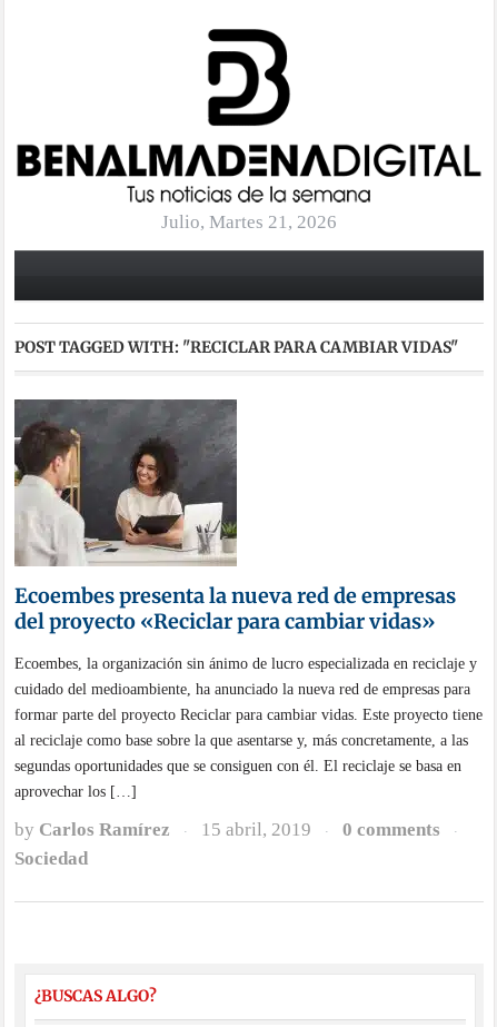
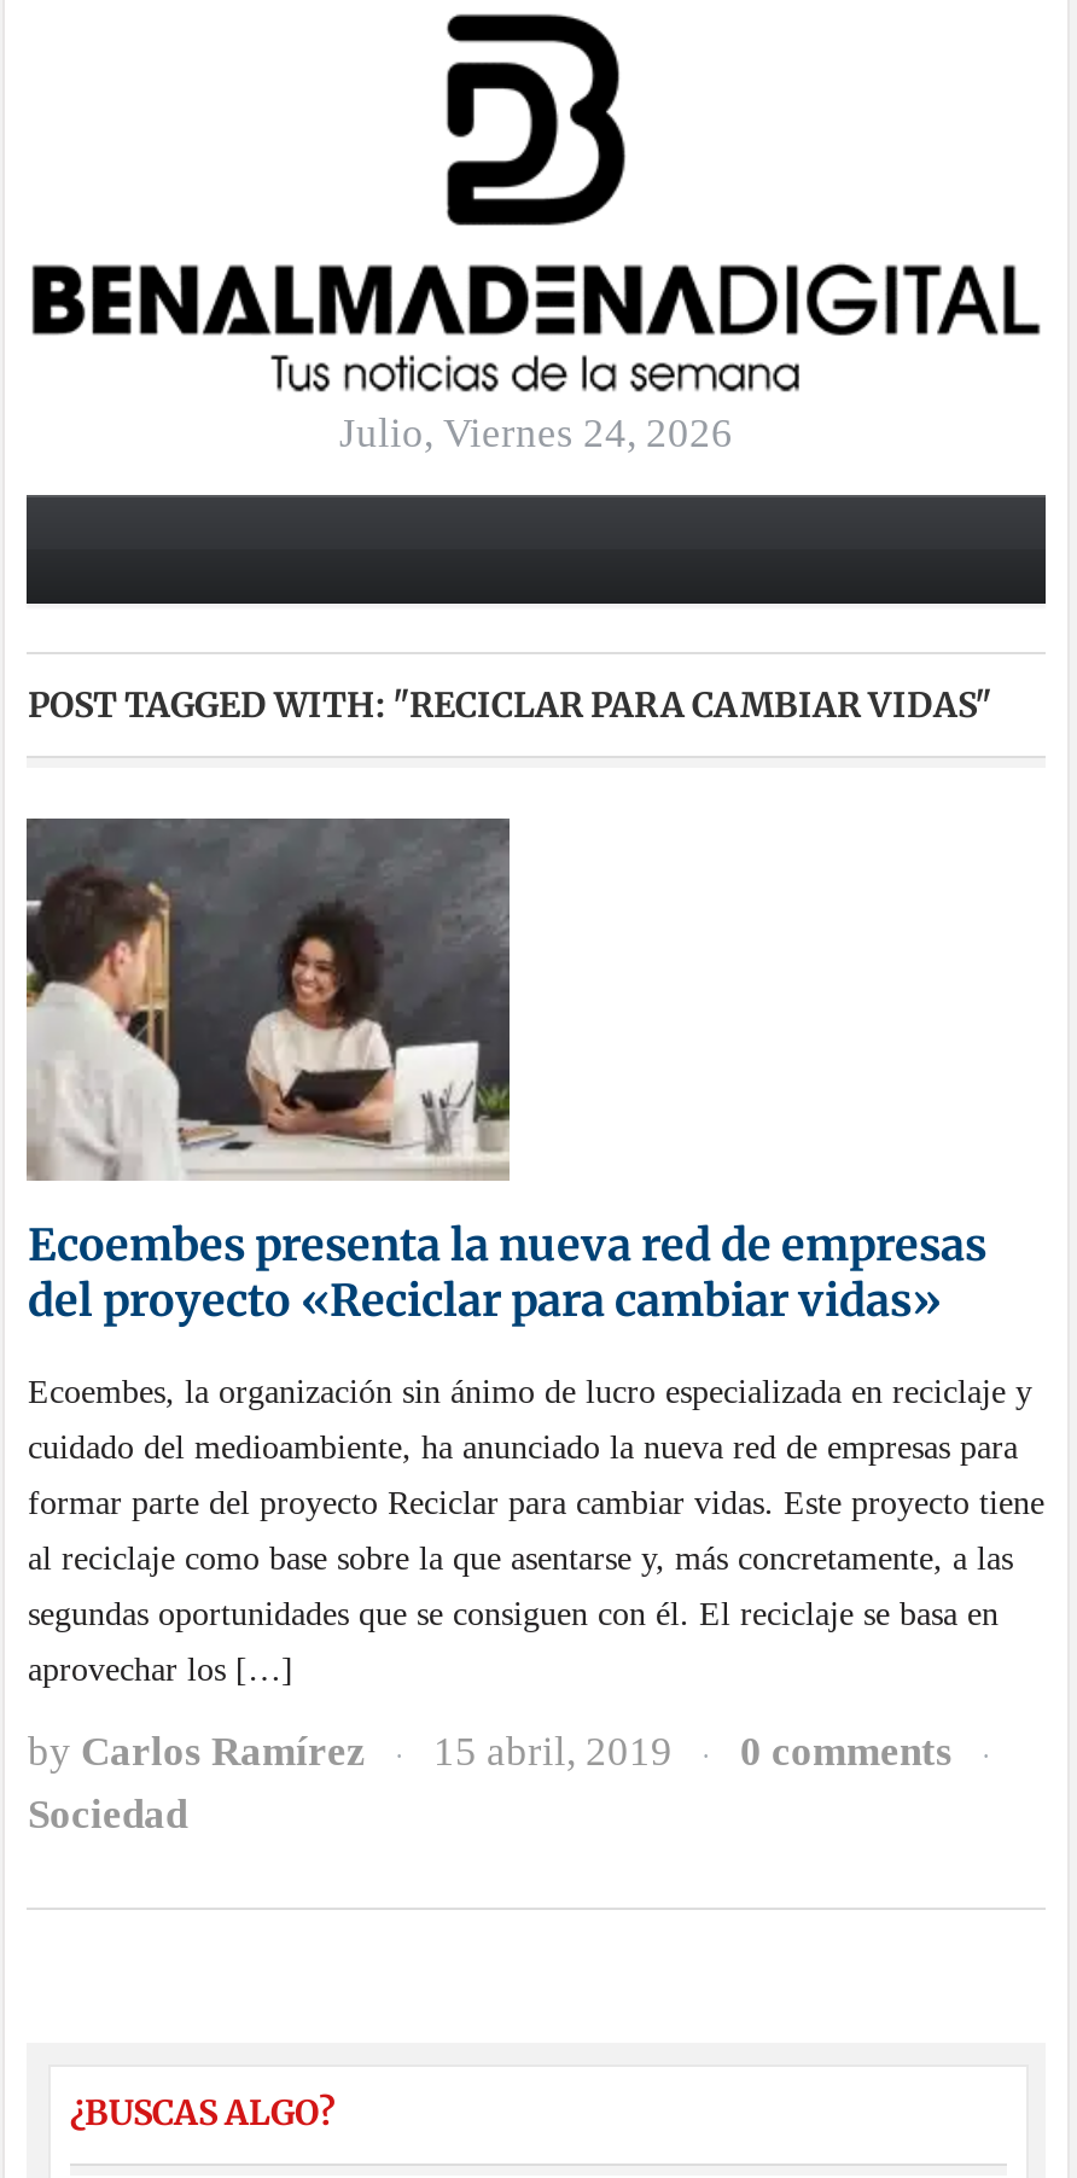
- Julio, Martes 21, 2026
+ Julio, Viernes 24, 2026
